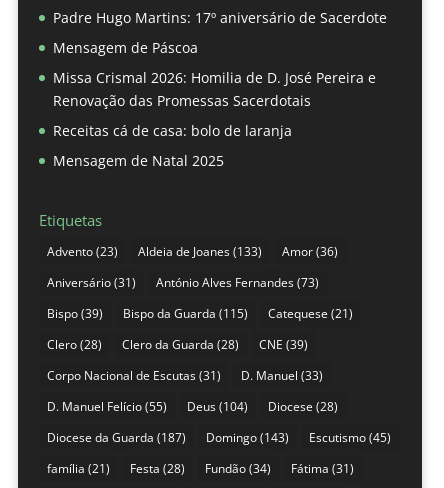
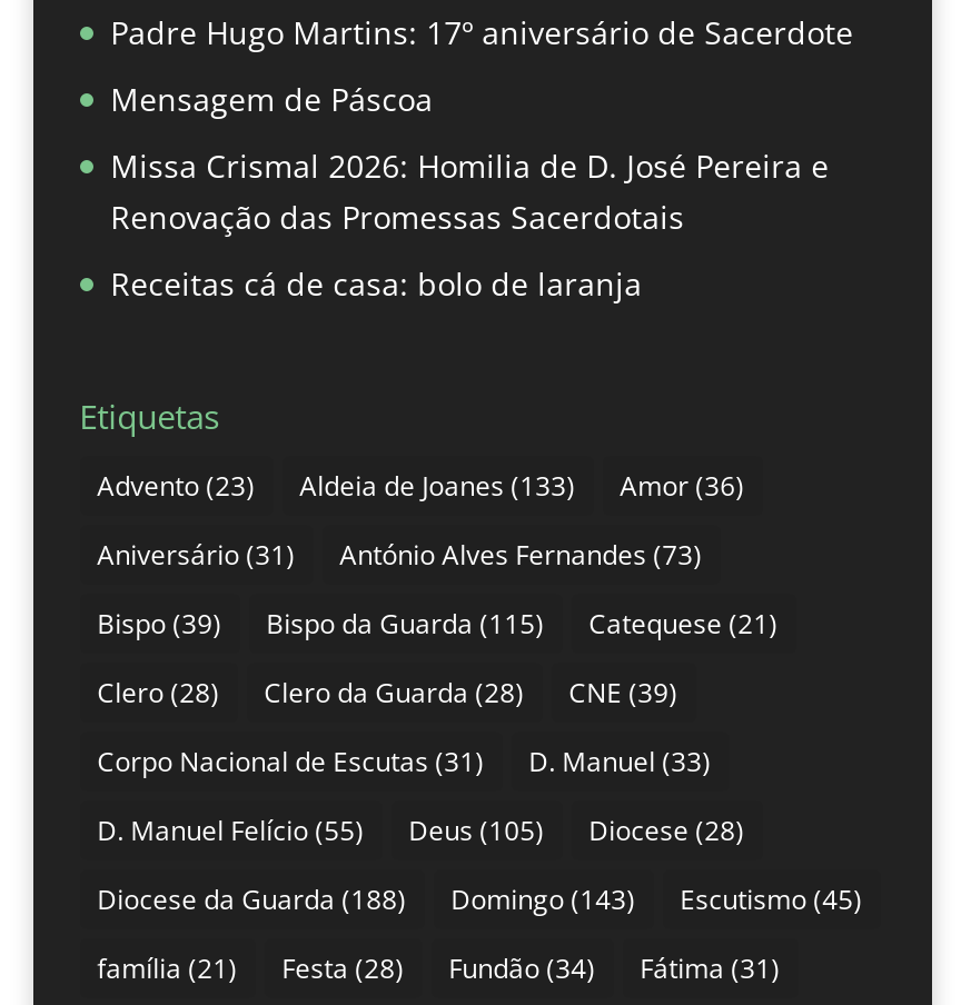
- Mensagem de Natal 2025

- D. Manuel Felício (55) Deus (104) Diocese (28)
+ D. Manuel Felício (55) Deus (105) Diocese (28)

- Diocese da Guarda (187)
+ Diocese da Guarda (188)
